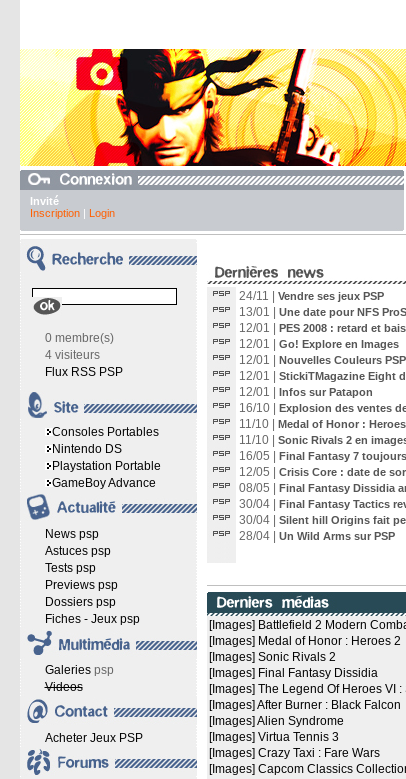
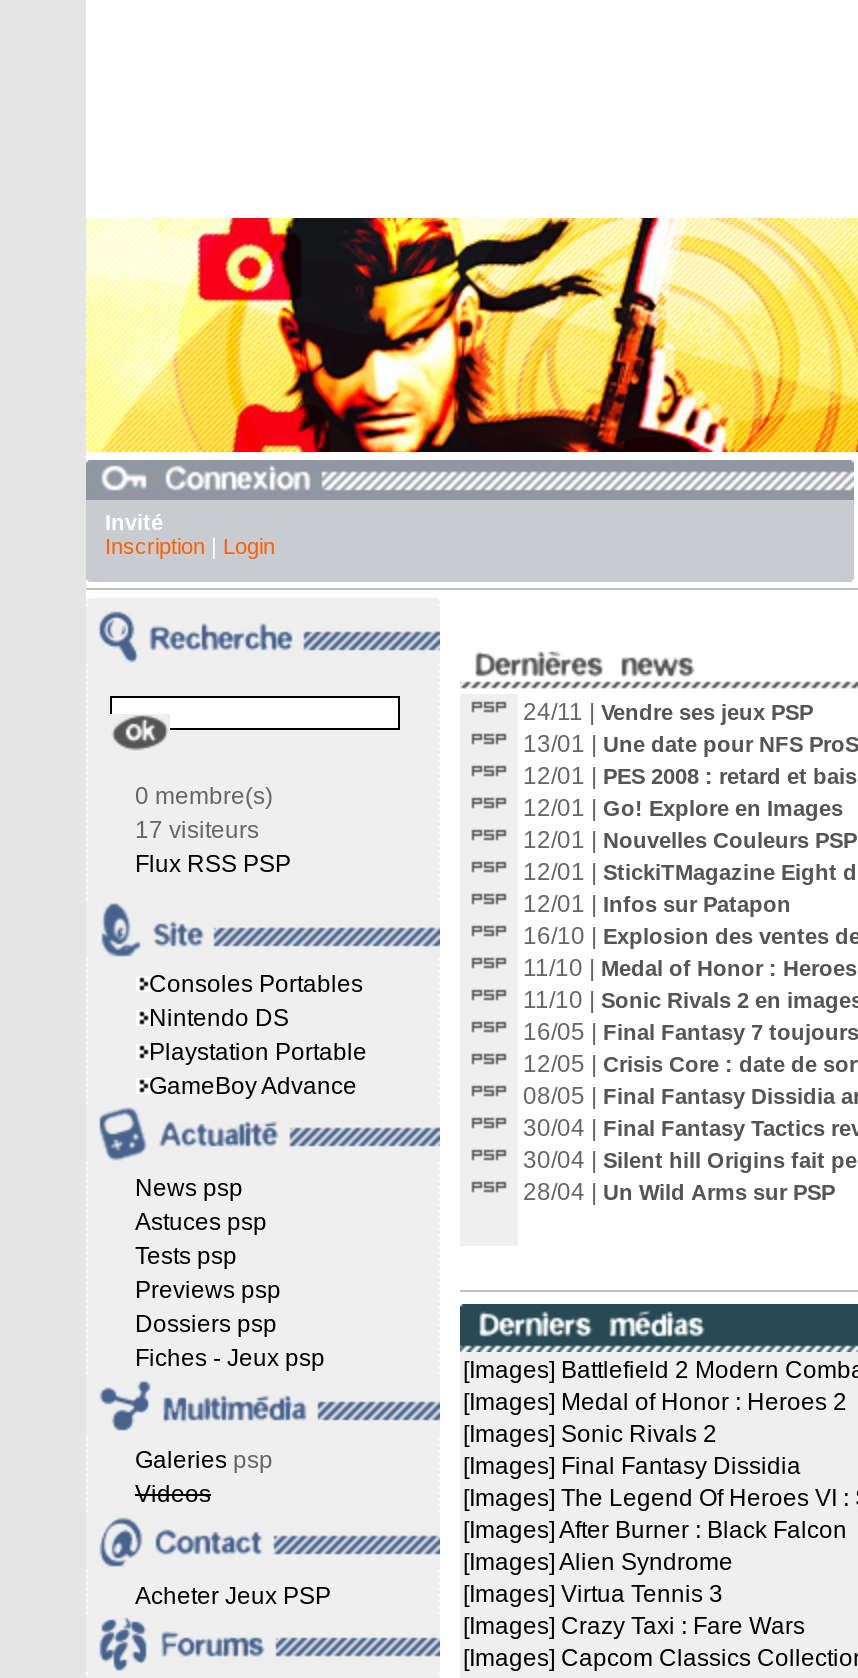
- 4 visiteurs
+ 17 visiteurs
